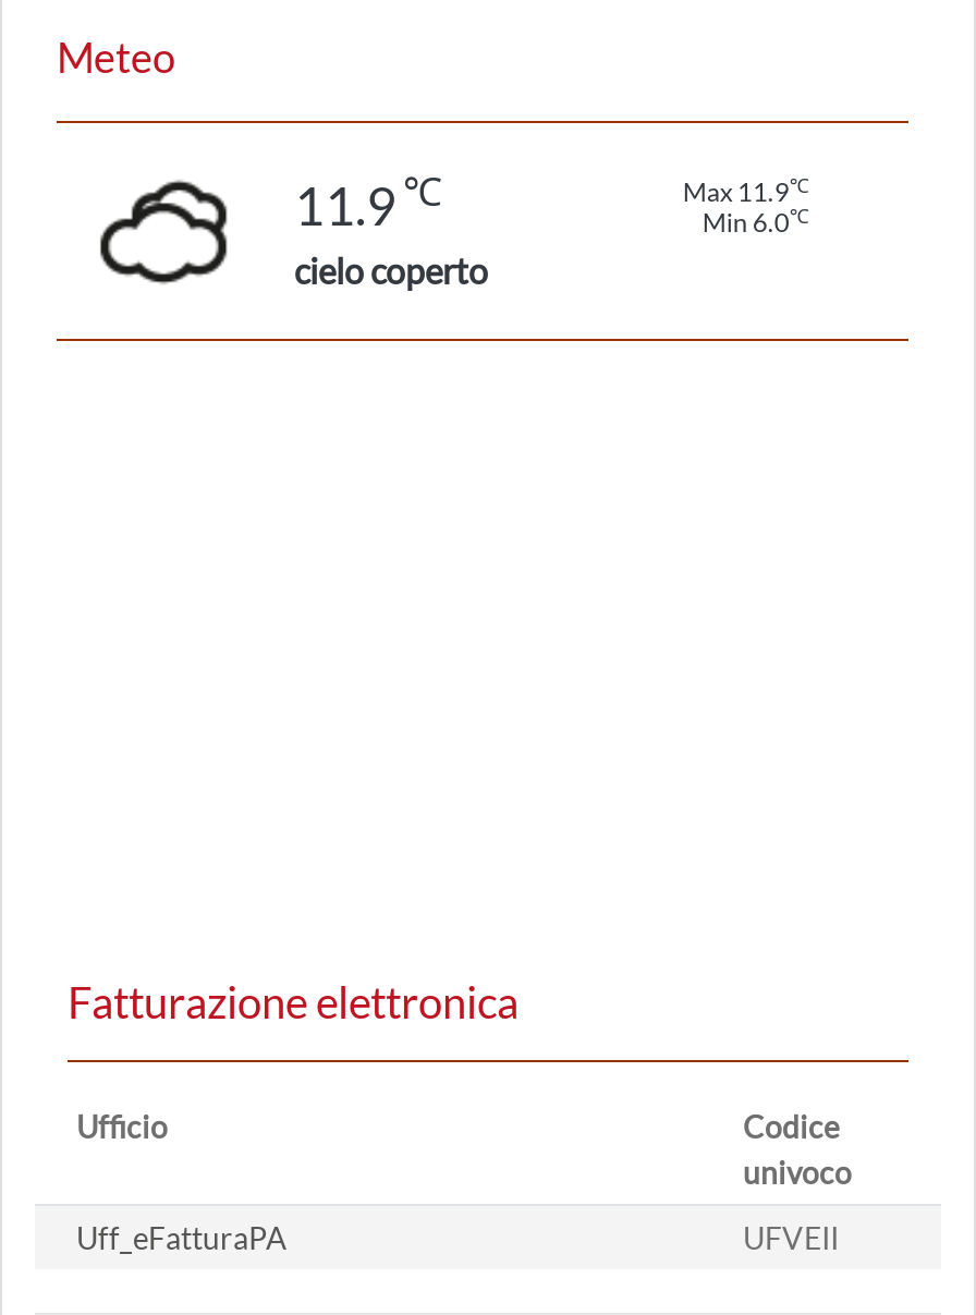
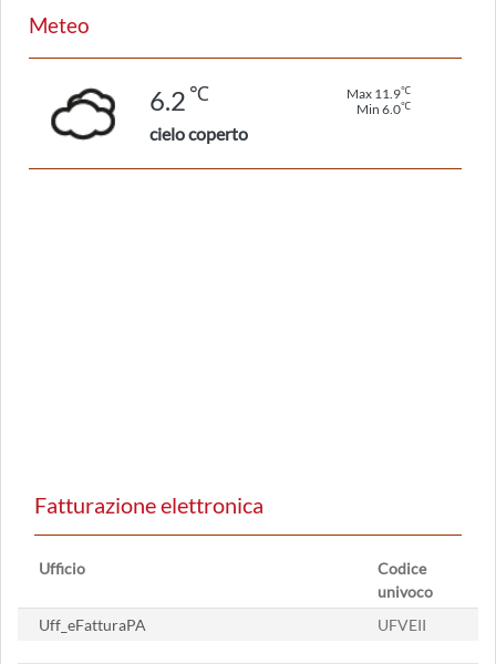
- 11.9℃
+ 6.2℃
